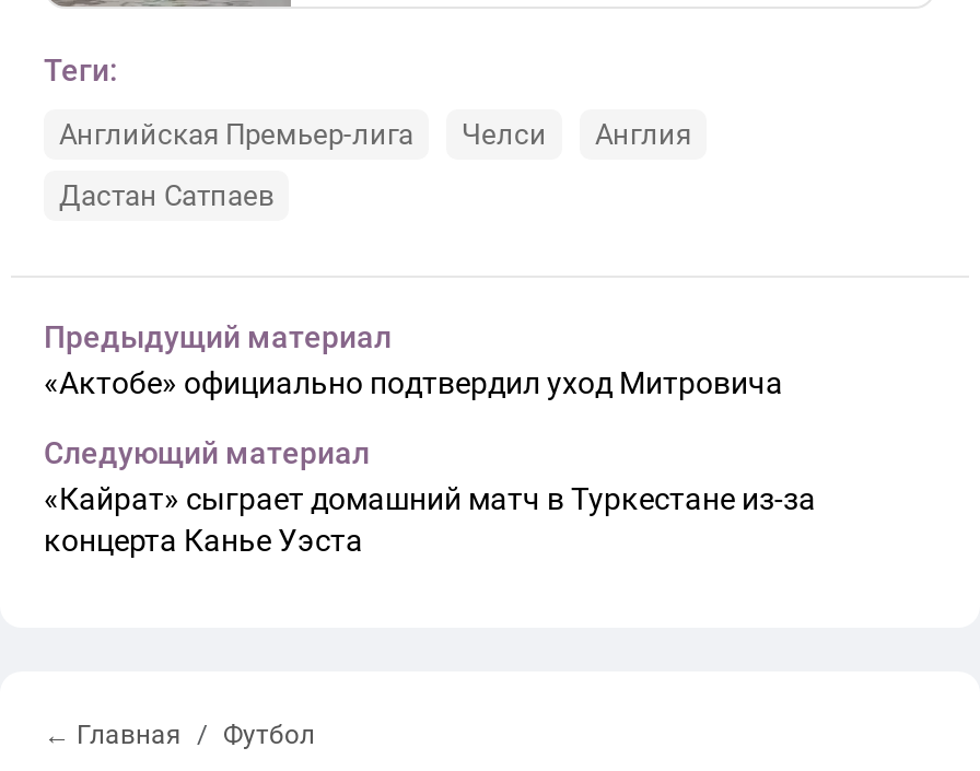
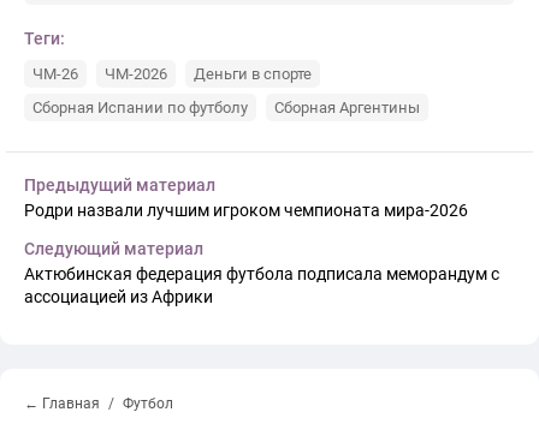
- Английская Премьер-лига
- Челси
- Англия
+ ЧМ-26
+ ЧМ-2026
+ Деньги в спорте

- Дастан Сатпаев
+ Сборная Испании по футболу
+ Сборная Аргентины

- «Актобе» официально подтвердил уход Митровича
+ Родри назвали лучшим игроком чемпионата мира-2026

- «Кайрат» сыграет домашний матч в Туркестане из-за
- концерта Канье Уэста
+ Актюбинская федерация футбола подписала меморандум с
+ ассоциацией из Африки
